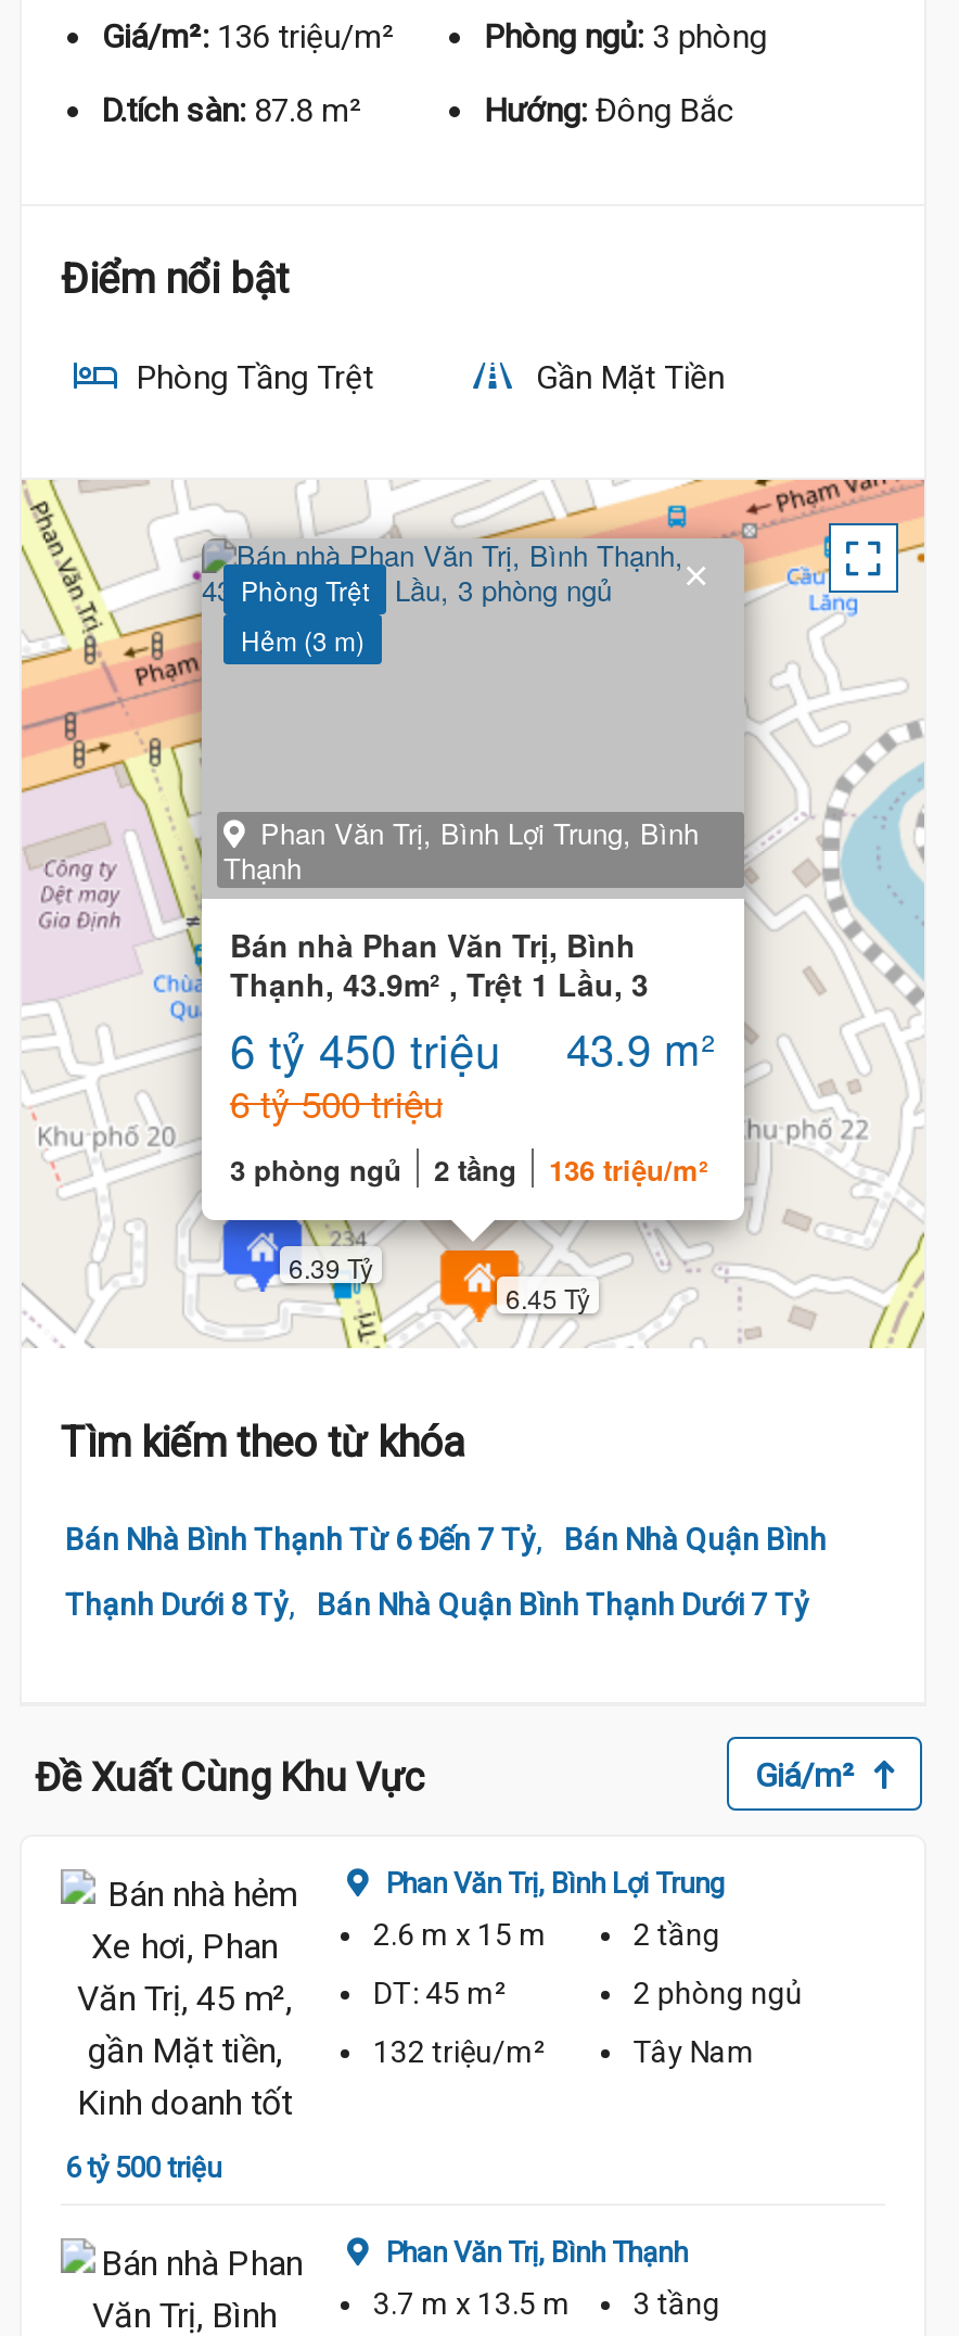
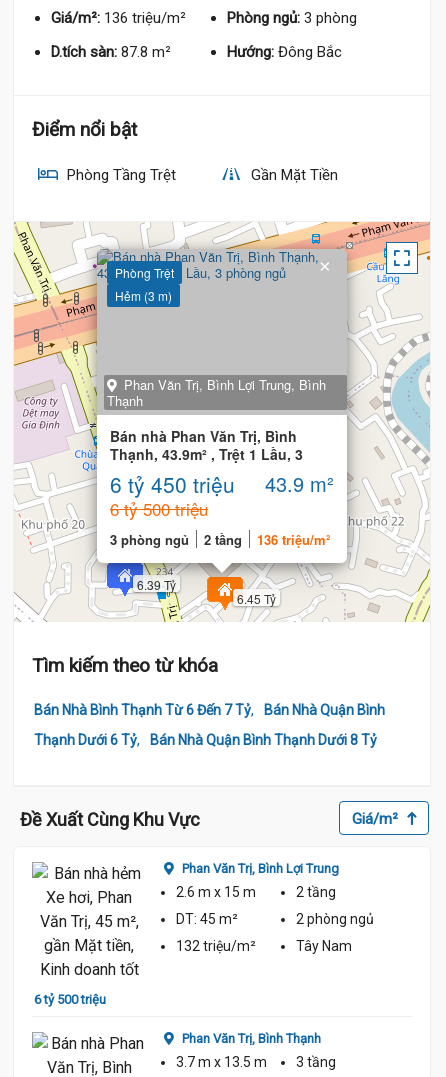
- Thạnh Dưới 8 Tỷ,
+ Thạnh Dưới 6 Tỷ,

- Bán Nhà Quận Bình Thạnh Dưới 7 Tỷ
+ Bán Nhà Quận Bình Thạnh Dưới 8 Tỷ
